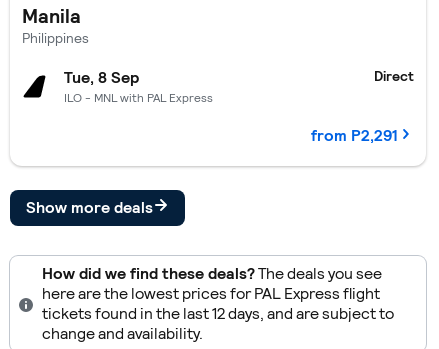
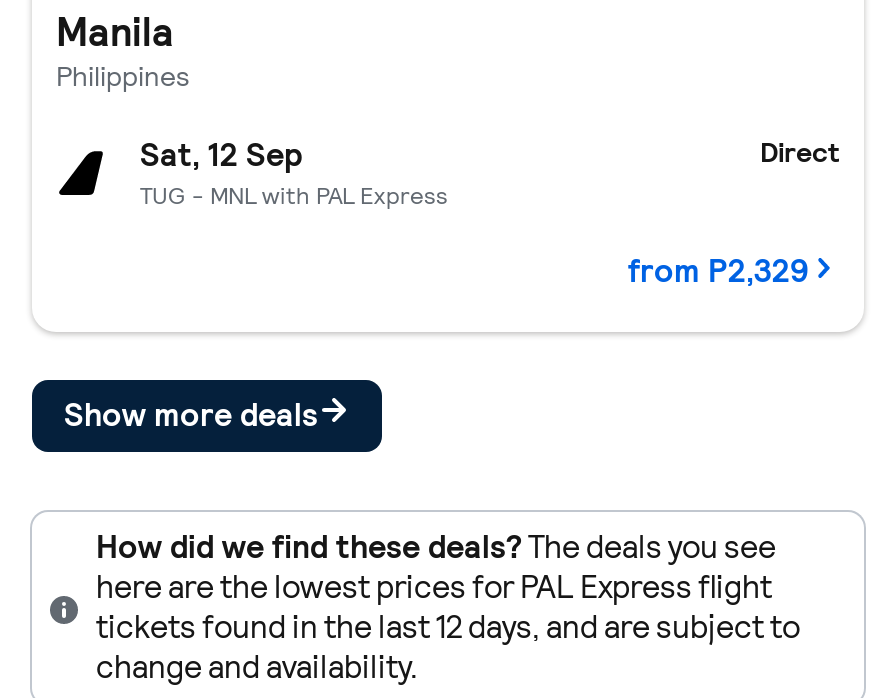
- Tue, 8 Sep
+ Sat, 12 Sep

- ILO - MNL with PAL Express
+ TUG - MNL with PAL Express

- from P2,291
+ from P2,329
